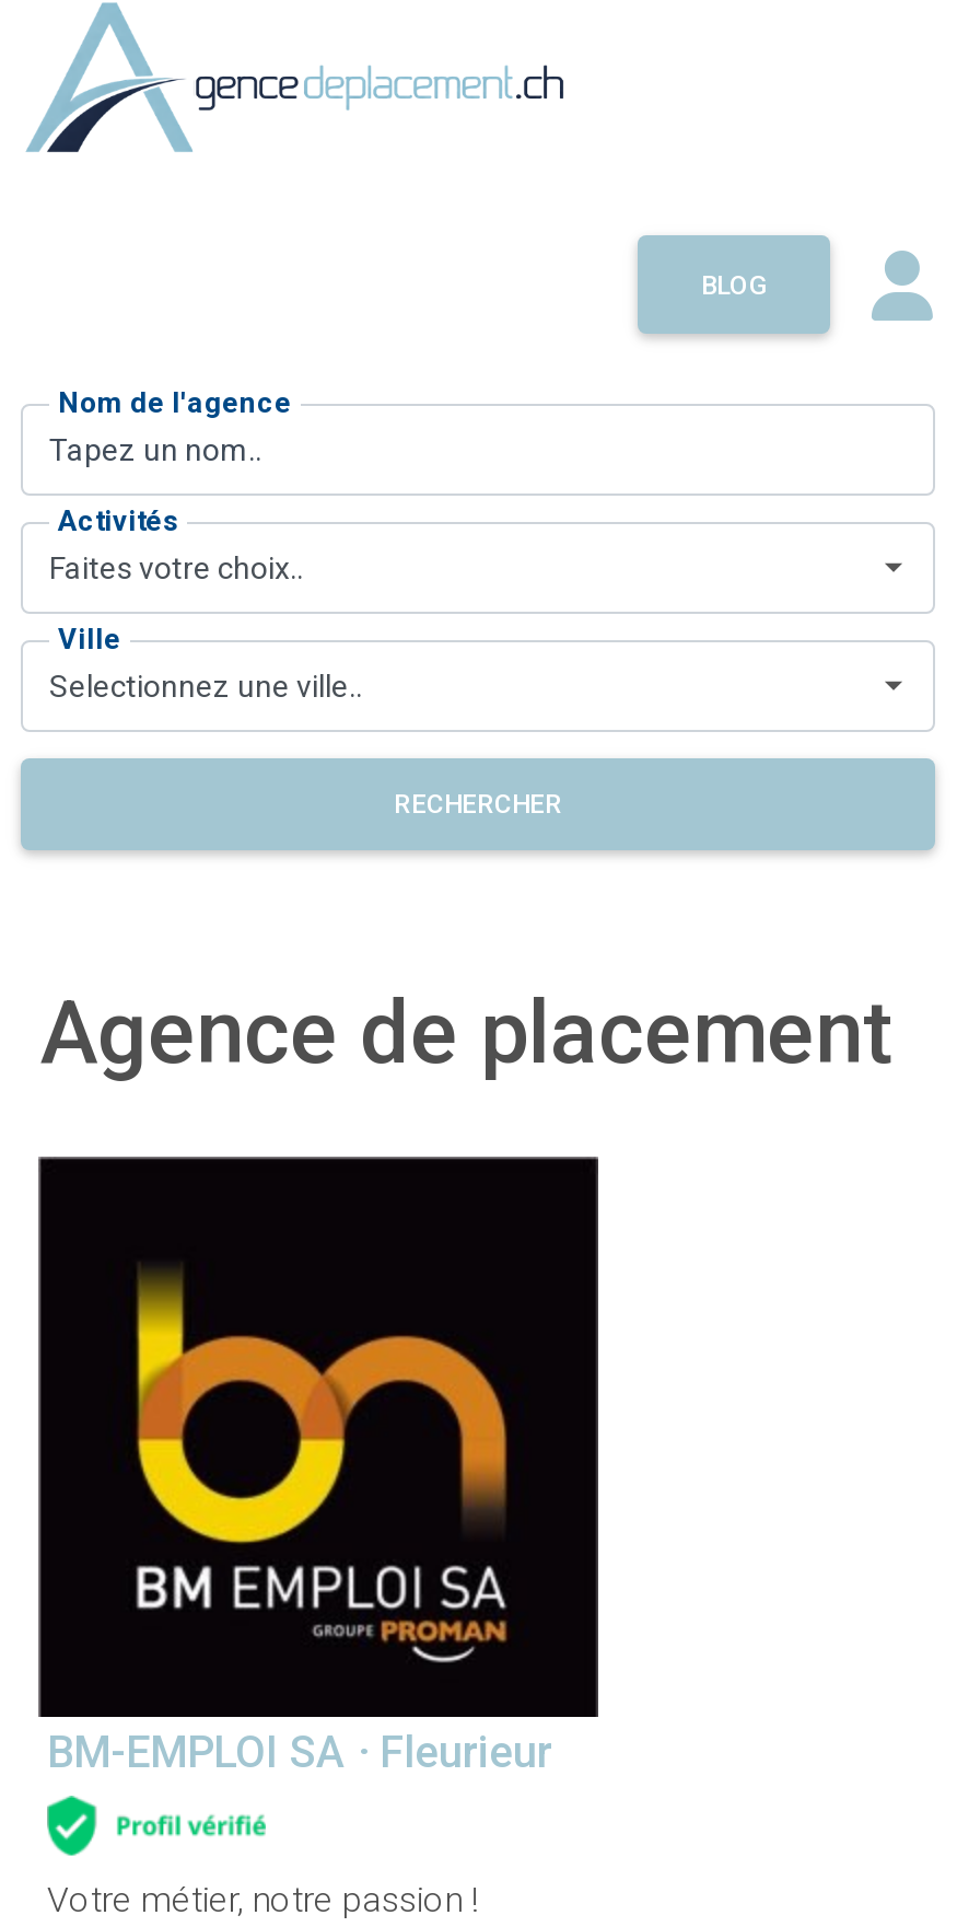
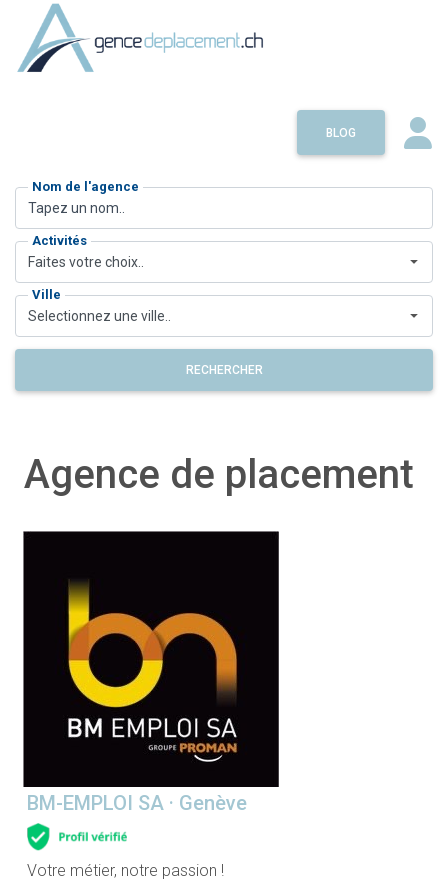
- BM-EMPLOI SA · Fleurieur
+ BM-EMPLOI SA · Genève
